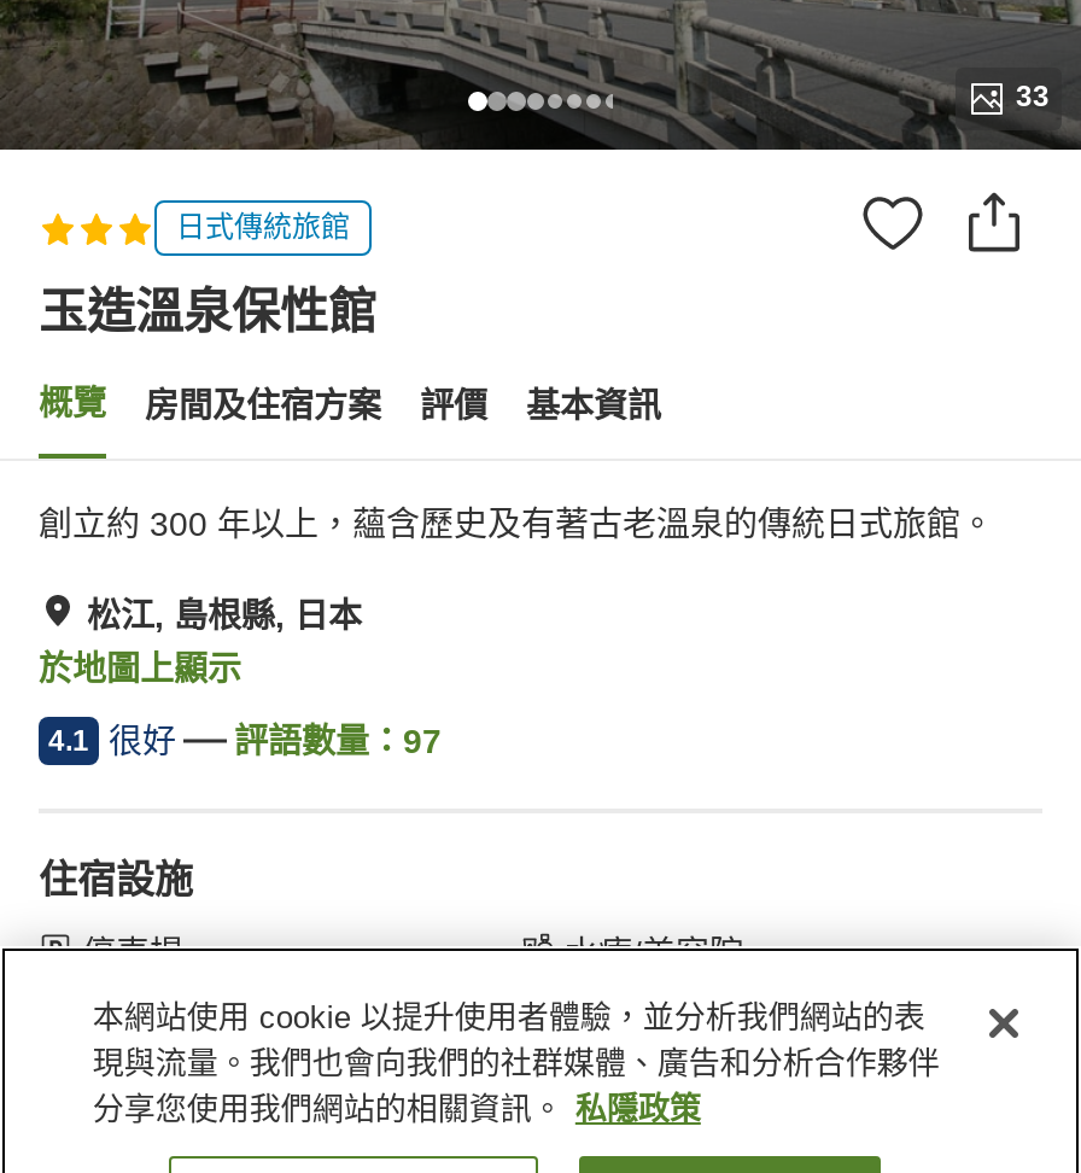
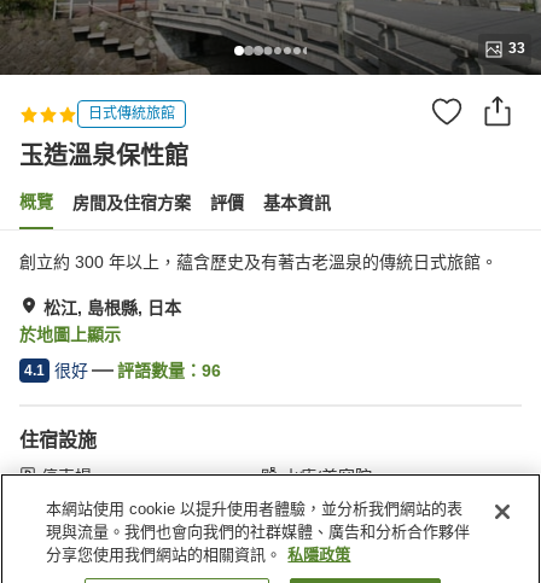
- 評語數量：97
+ 評語數量：96
